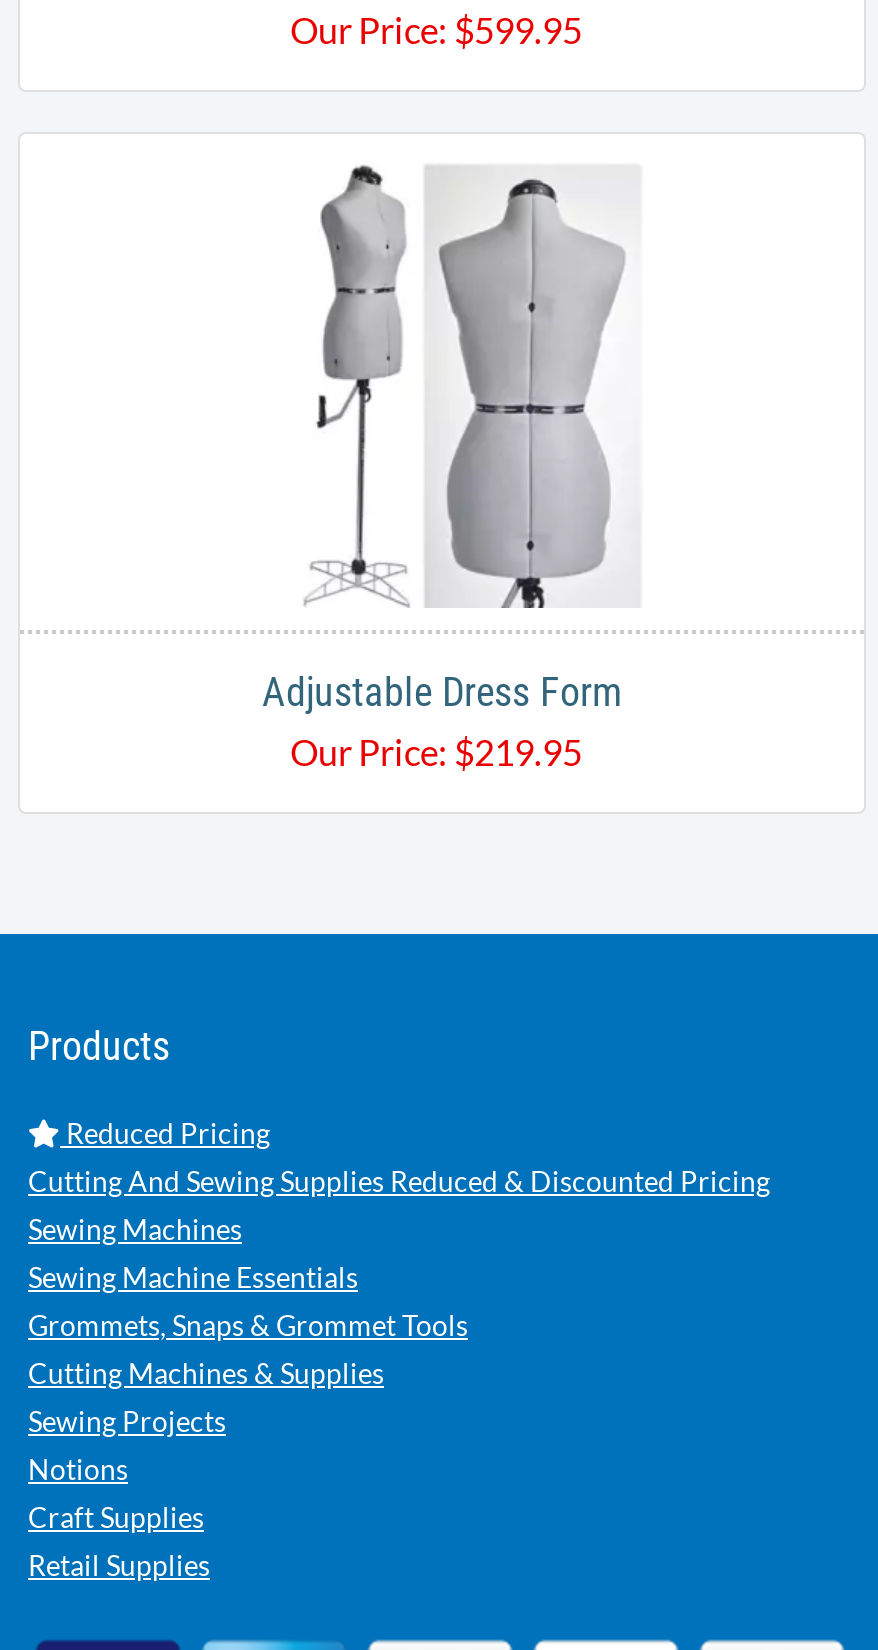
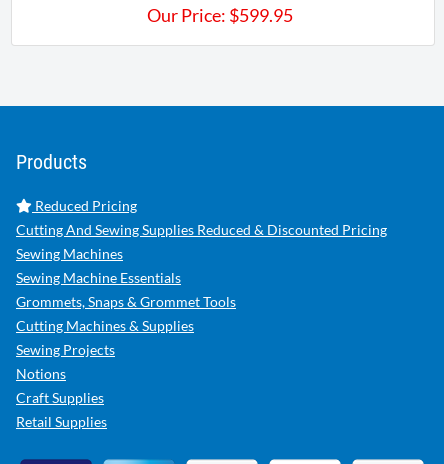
- [image]
- Adjustable Dress Form
- Our Price: $219.95

- [image]
